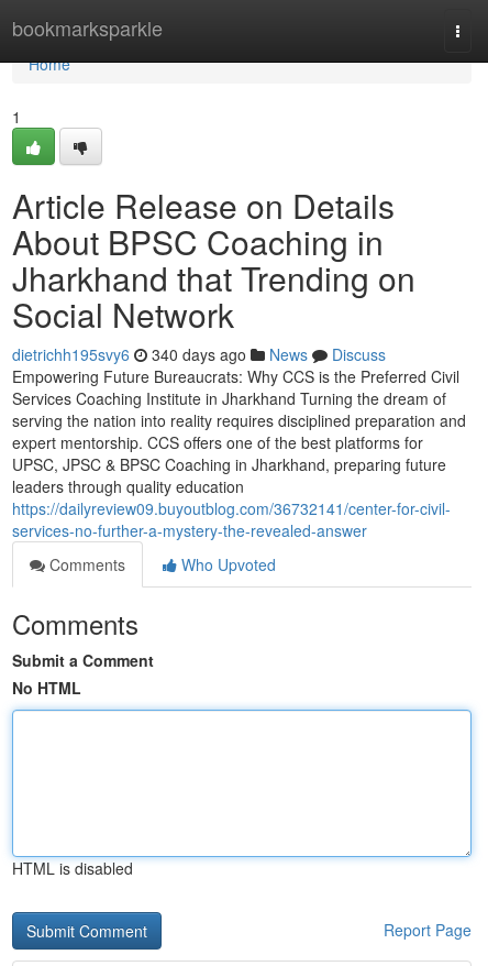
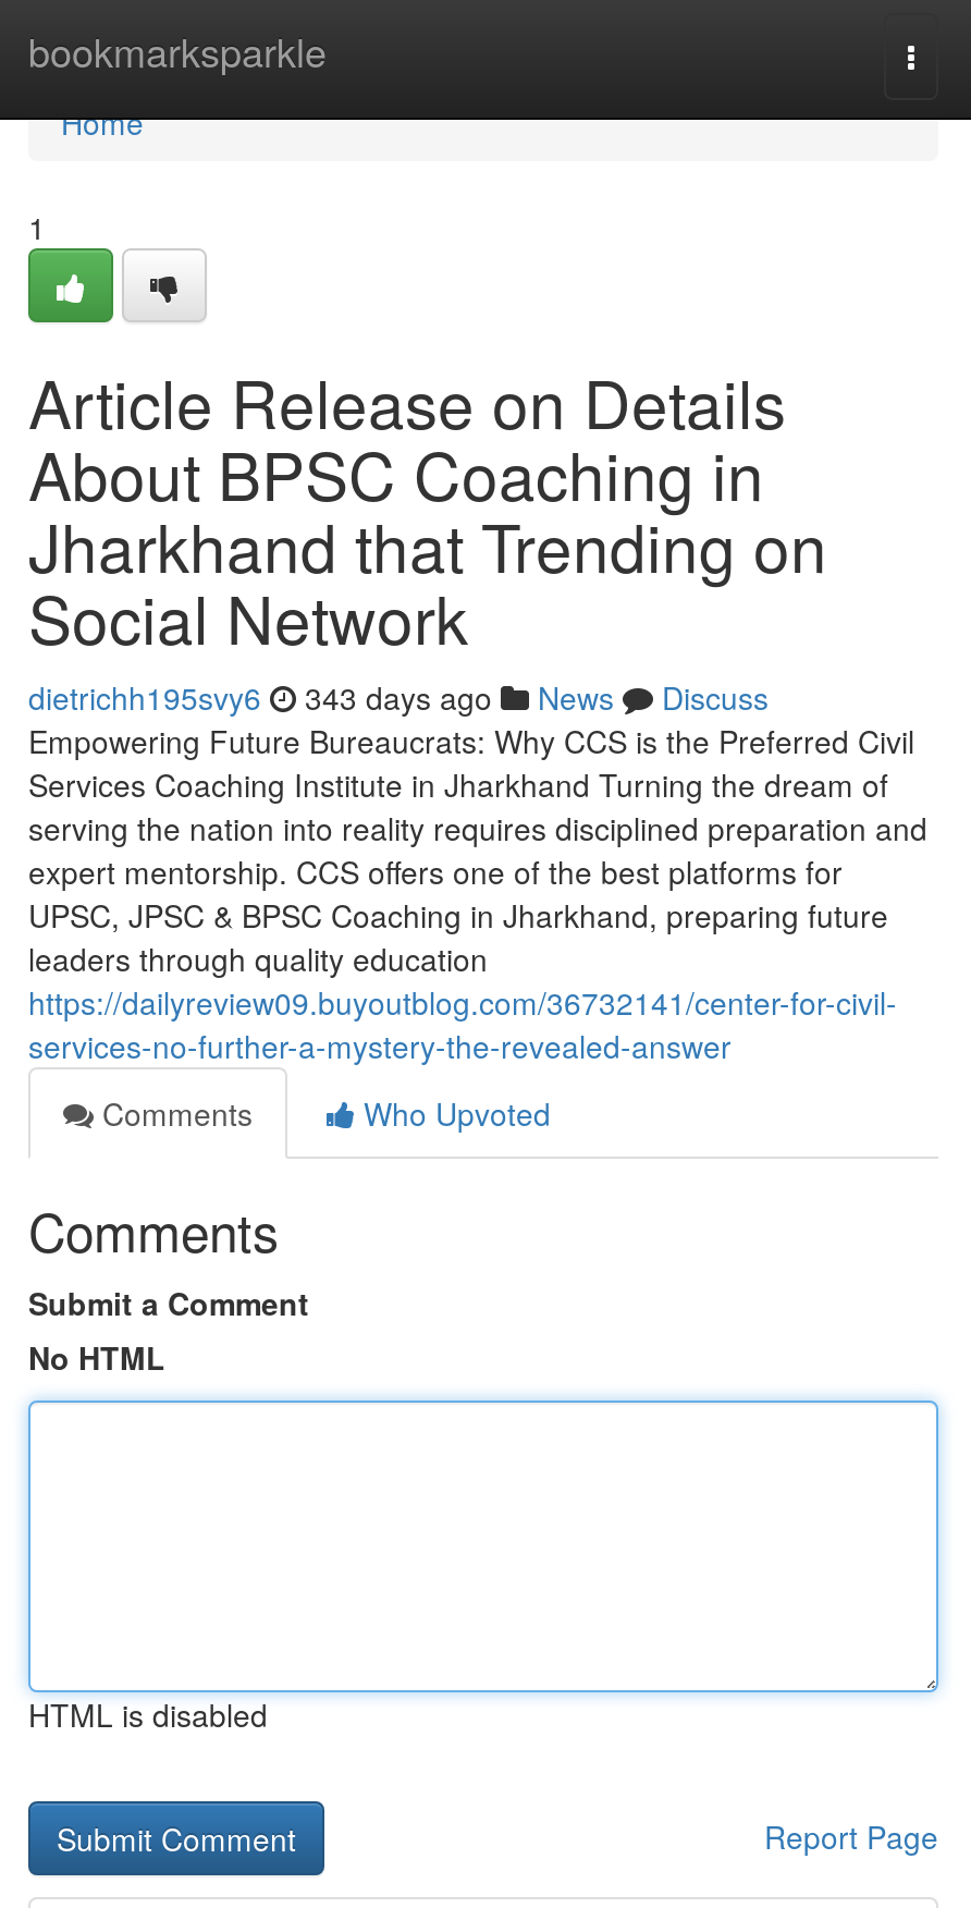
- dietrichh195svy6 340 days ago News Discuss
+ dietrichh195svy6 343 days ago News Discuss
